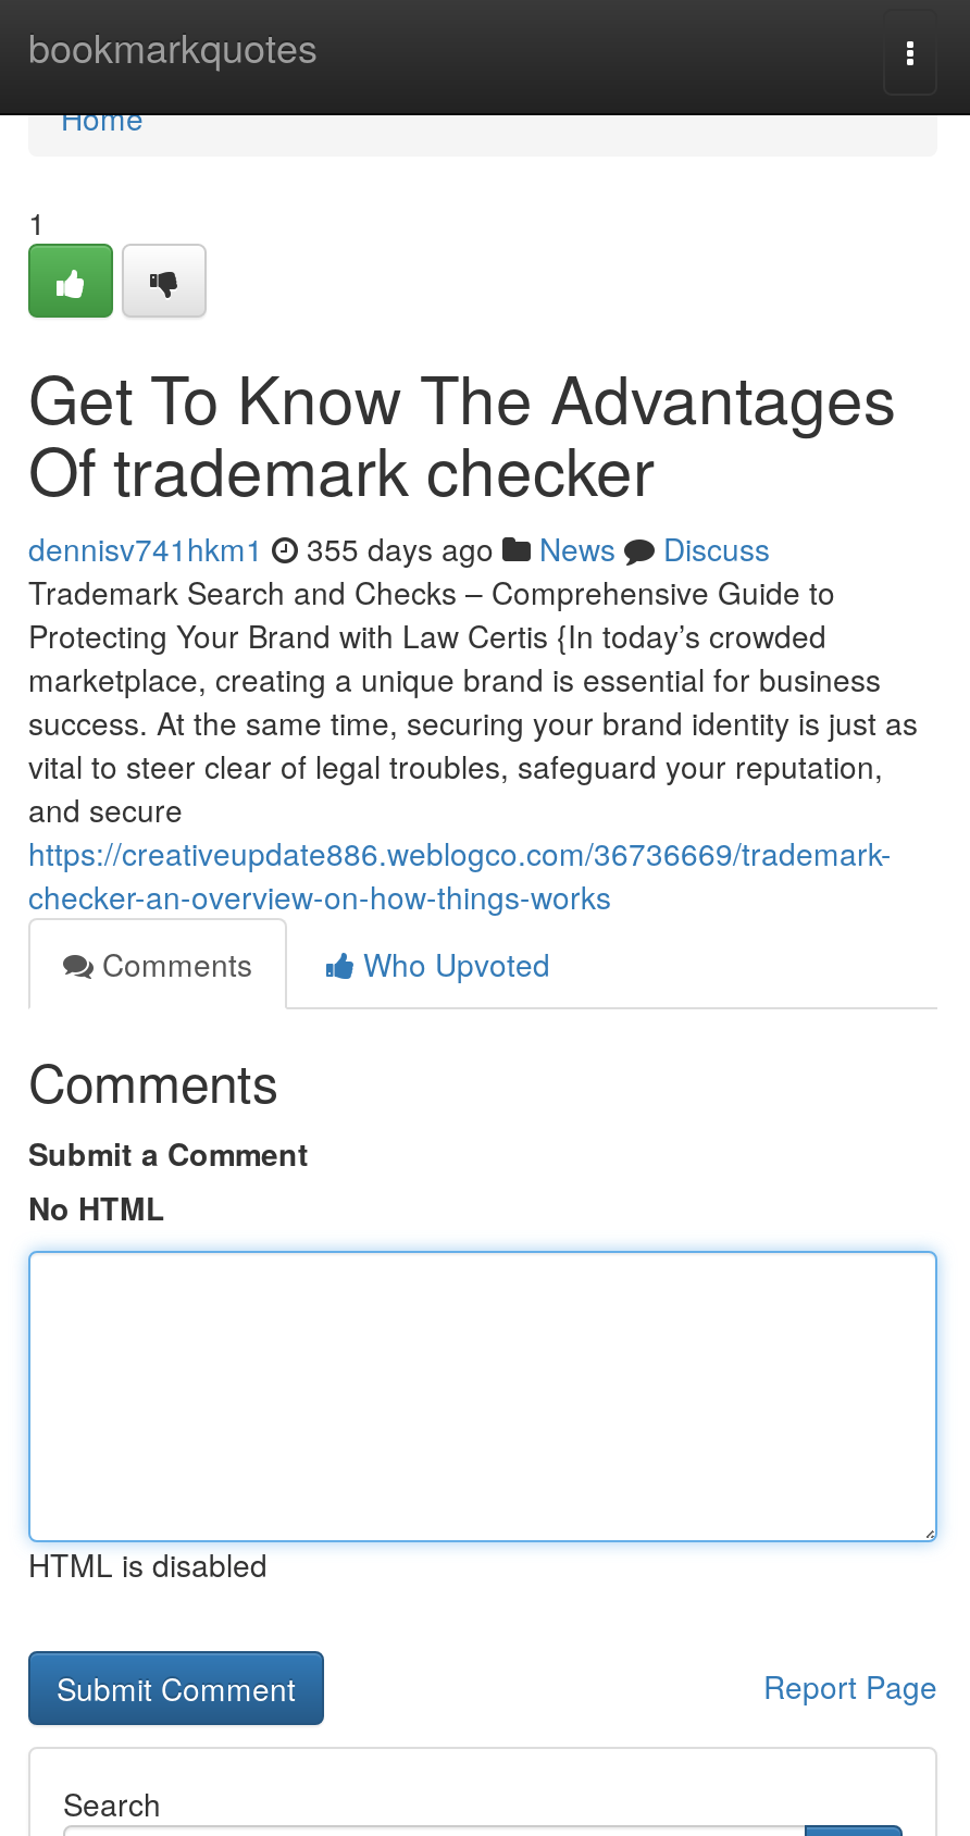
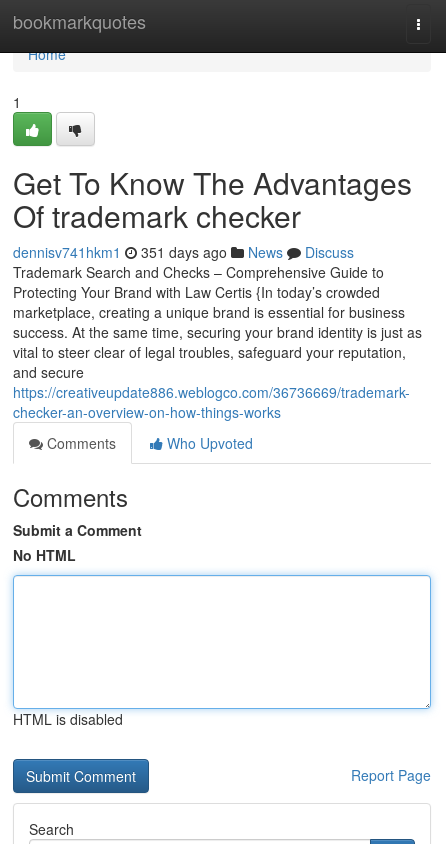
- dennisv741hkm1 355 days ago News Discuss
+ dennisv741hkm1 351 days ago News Discuss
